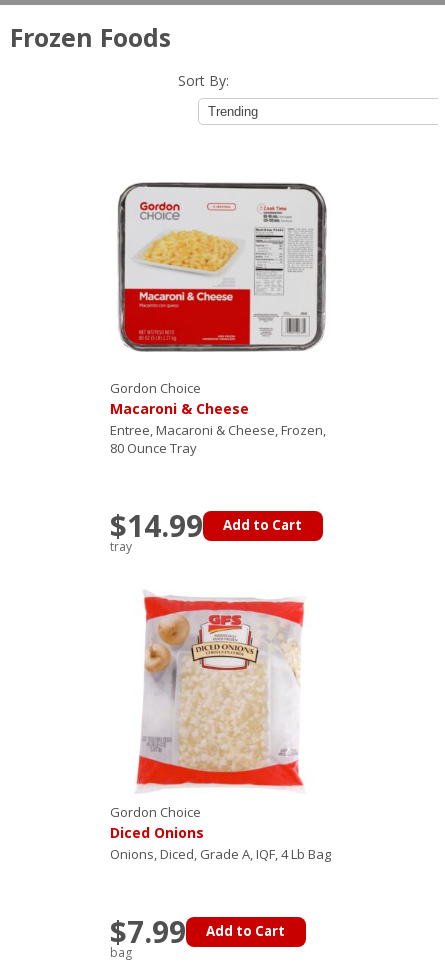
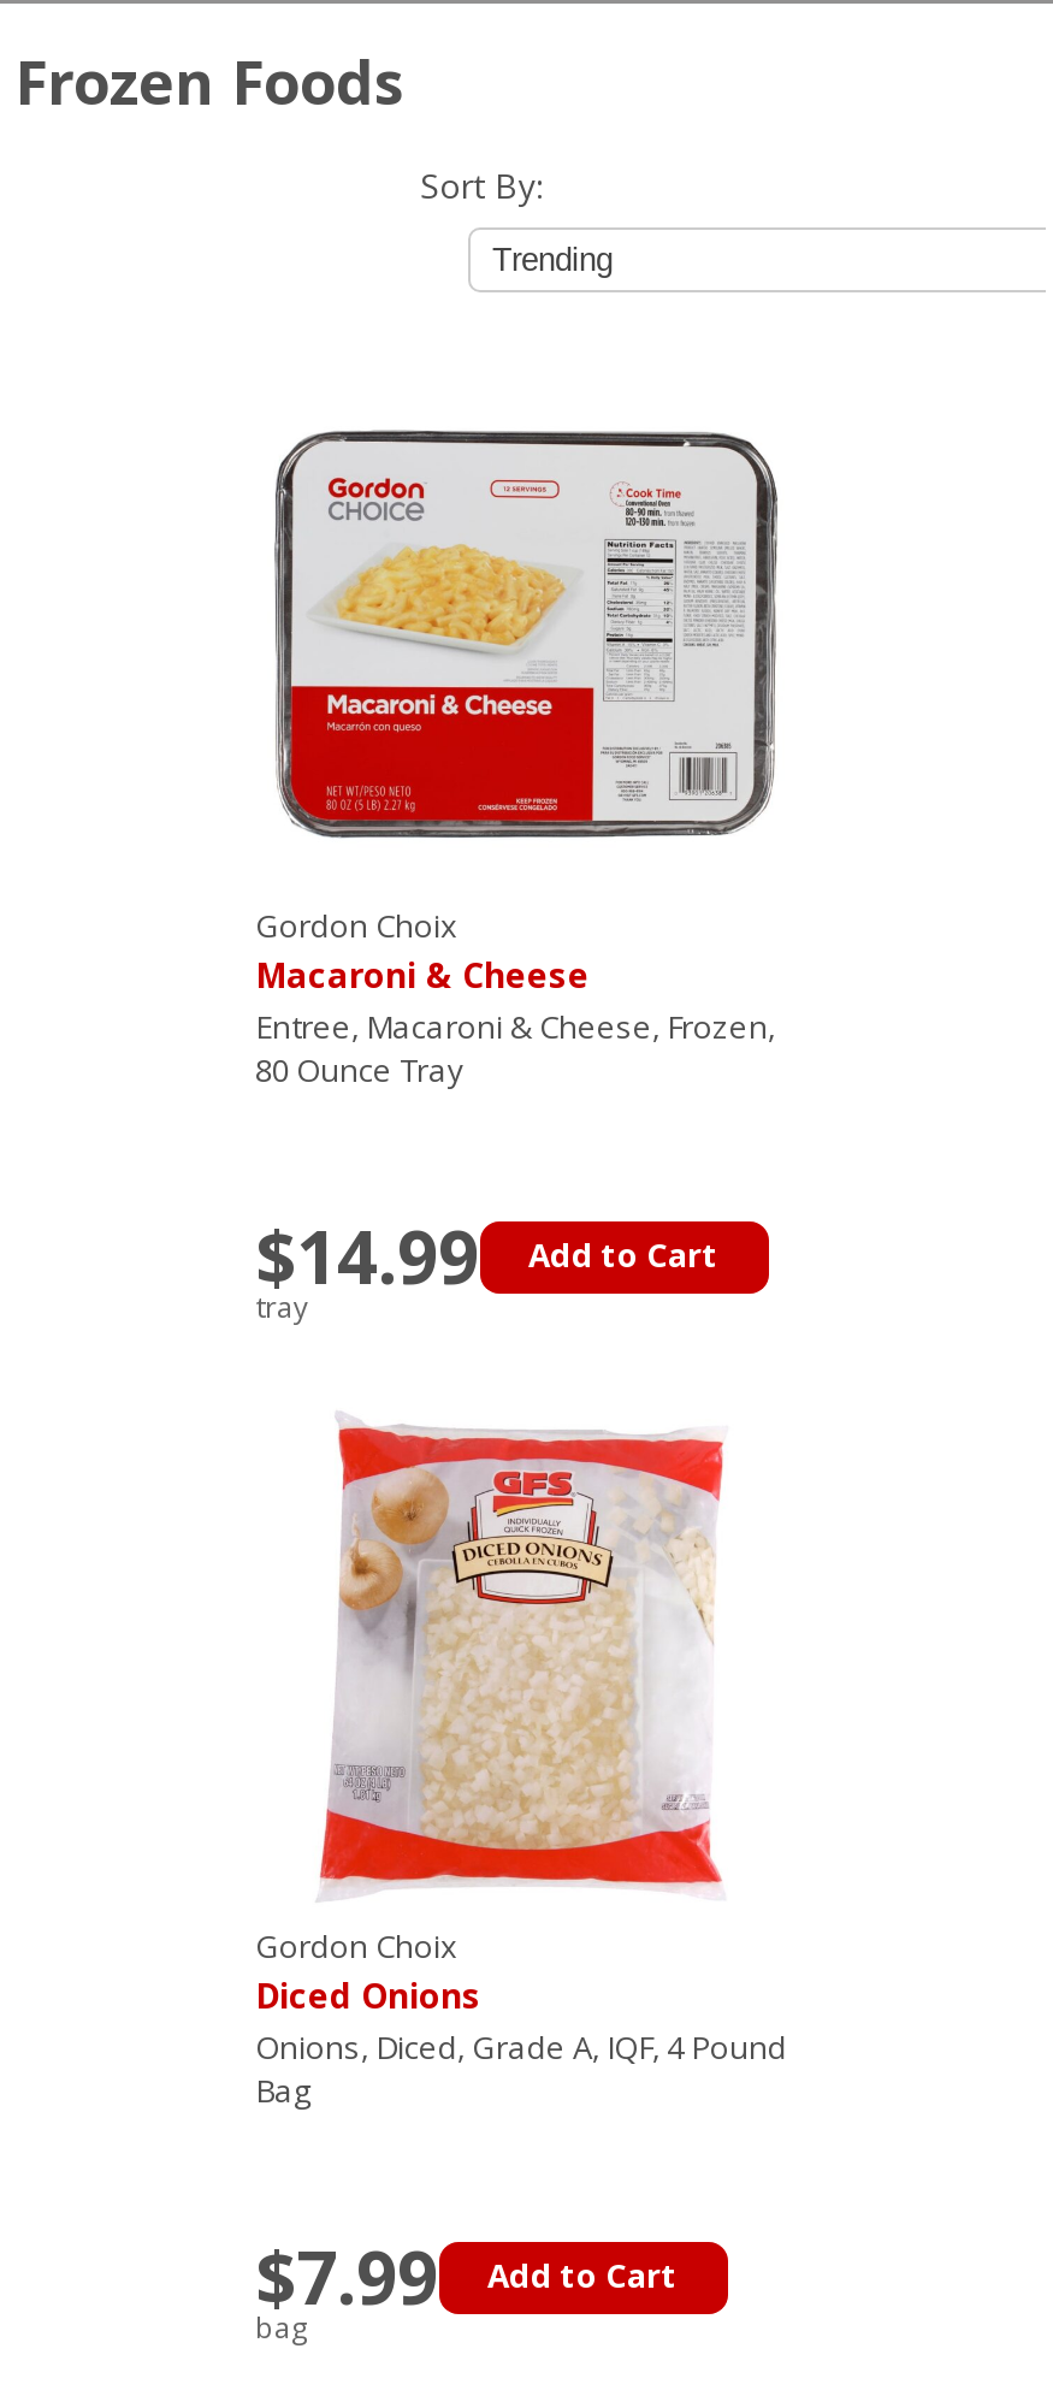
- Gordon Choice
+ Gordon Choix

- Gordon Choice
+ Gordon Choix

- Onions, Diced, Grade A, IQF, 4 Lb Bag
+ Onions, Diced, Grade A, IQF, 4 Pound
+ Bag
